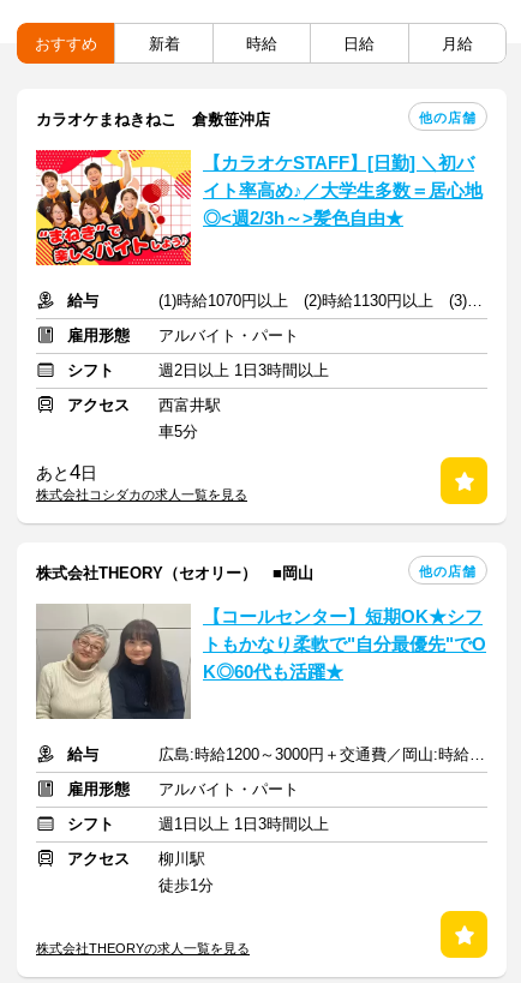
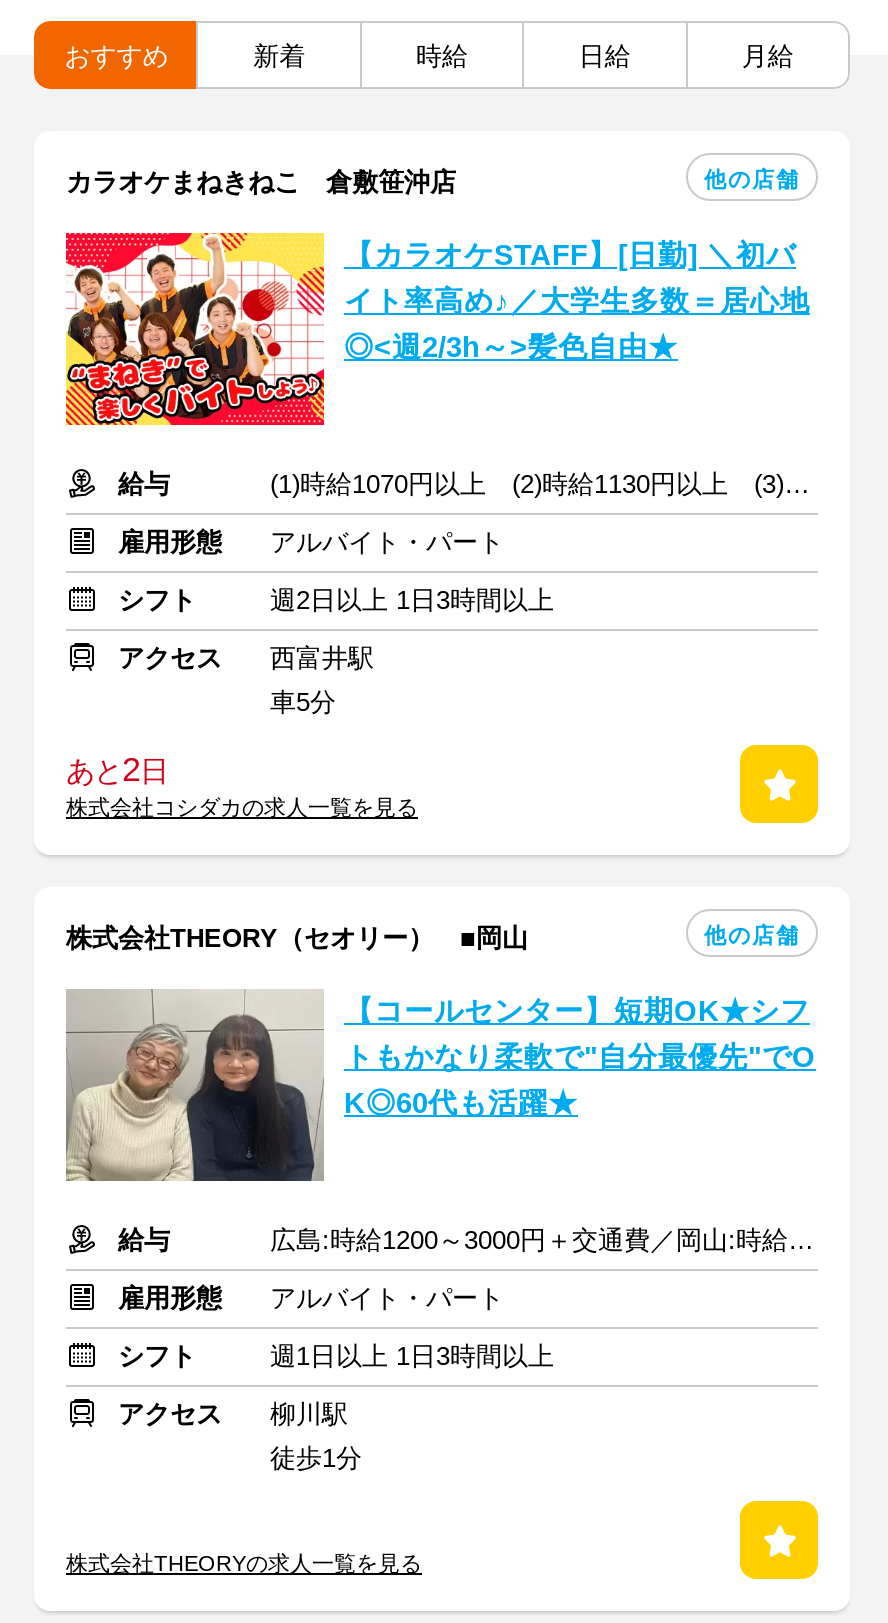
- あと4日
+ あと2日
